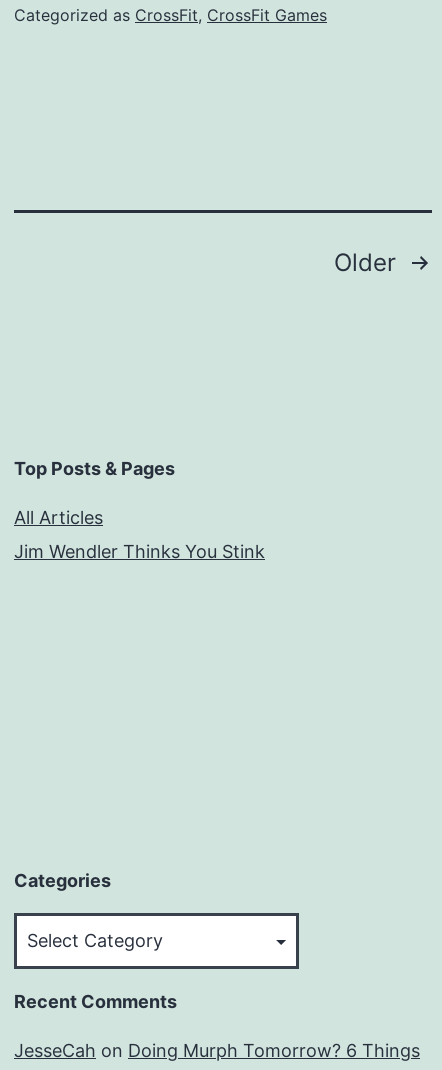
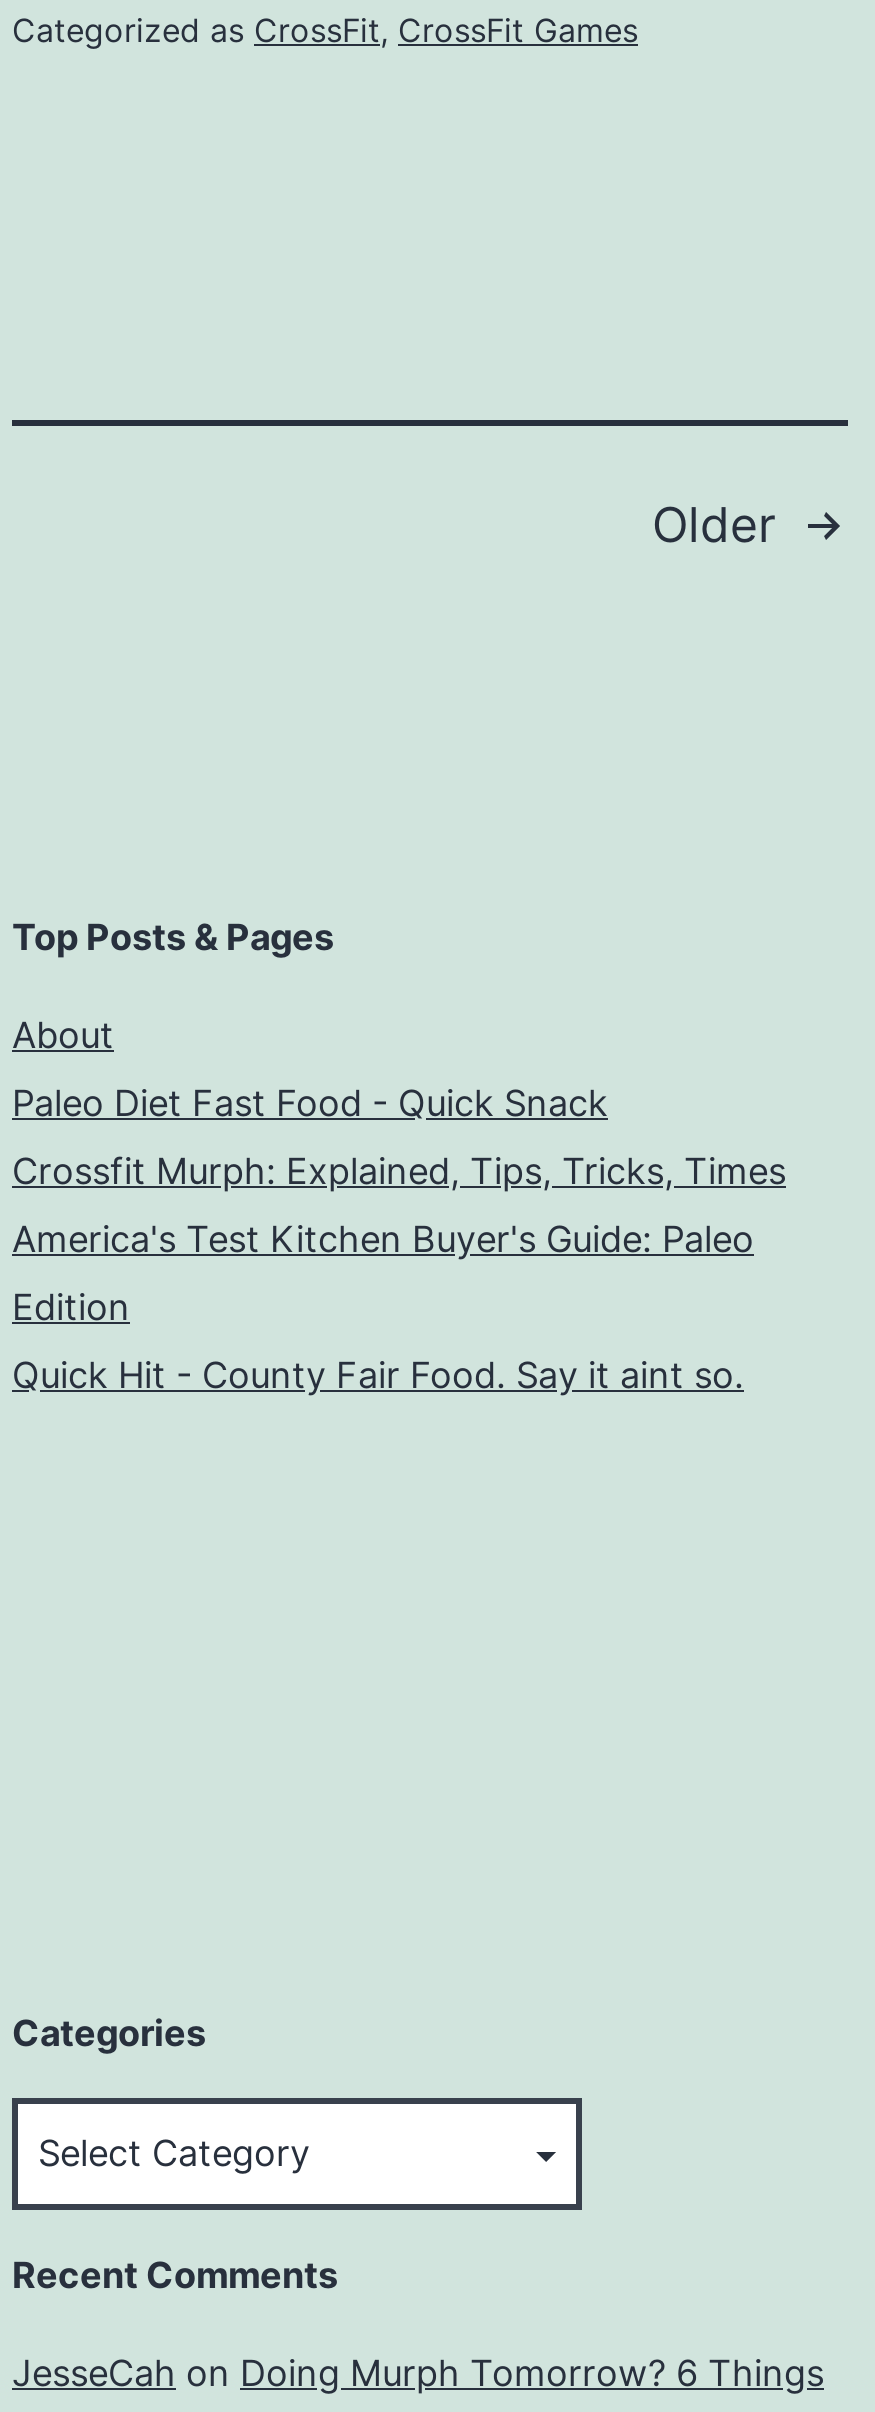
- All Articles
- Jim Wendler Thinks You Stink
+ About
+ Paleo Diet Fast Food - Quick Snack
+ Crossfit Murph: Explained, Tips, Tricks, Times
+ America's Test Kitchen Buyer's Guide: Paleo
+ Edition
+ Quick Hit - County Fair Food. Say it aint so.
